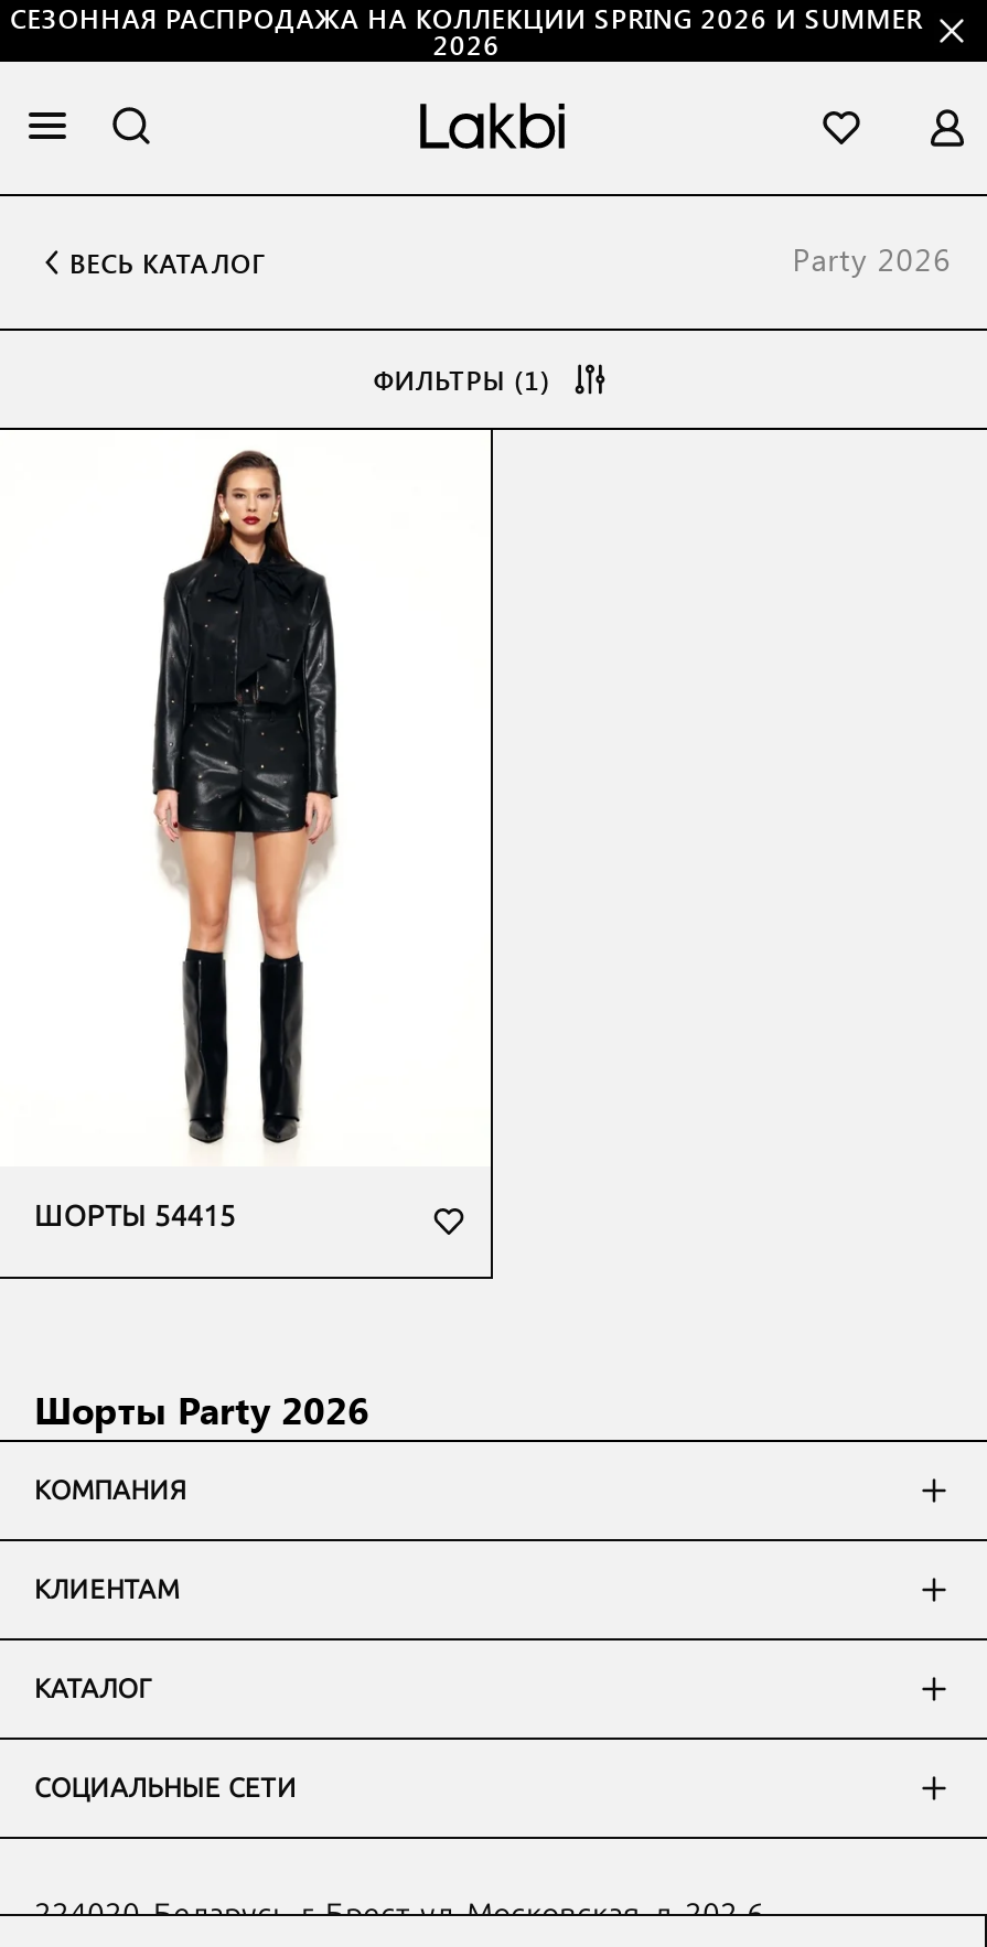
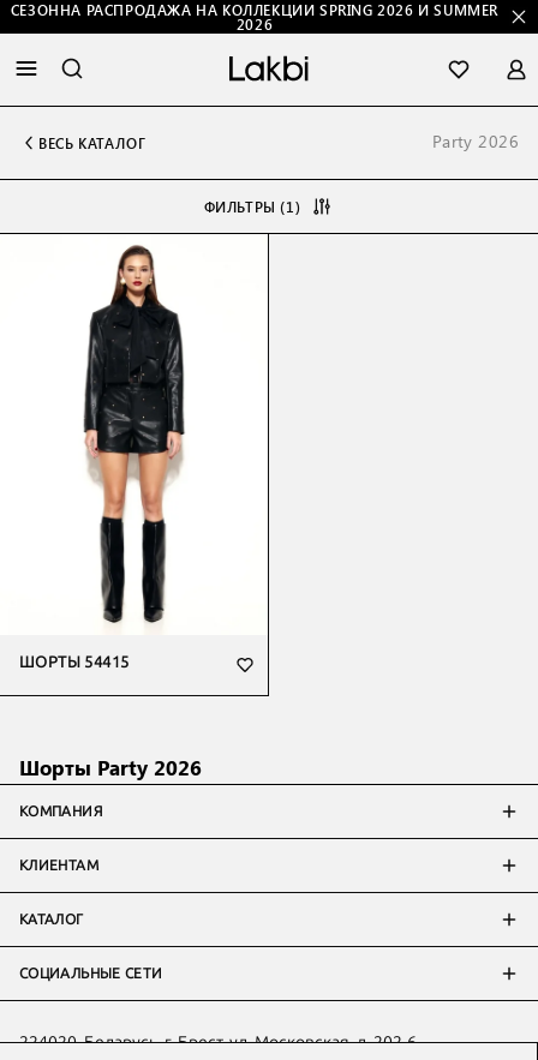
- СЕЗОННАЯ РАСПРОДАЖА НА КОЛЛЕКЦИИ SPRING 2026 И SUMMER
+ СЕЗОННА РАСПРОДАЖА НА КОЛЛЕКЦИИ SPRING 2026 И SUMMER
